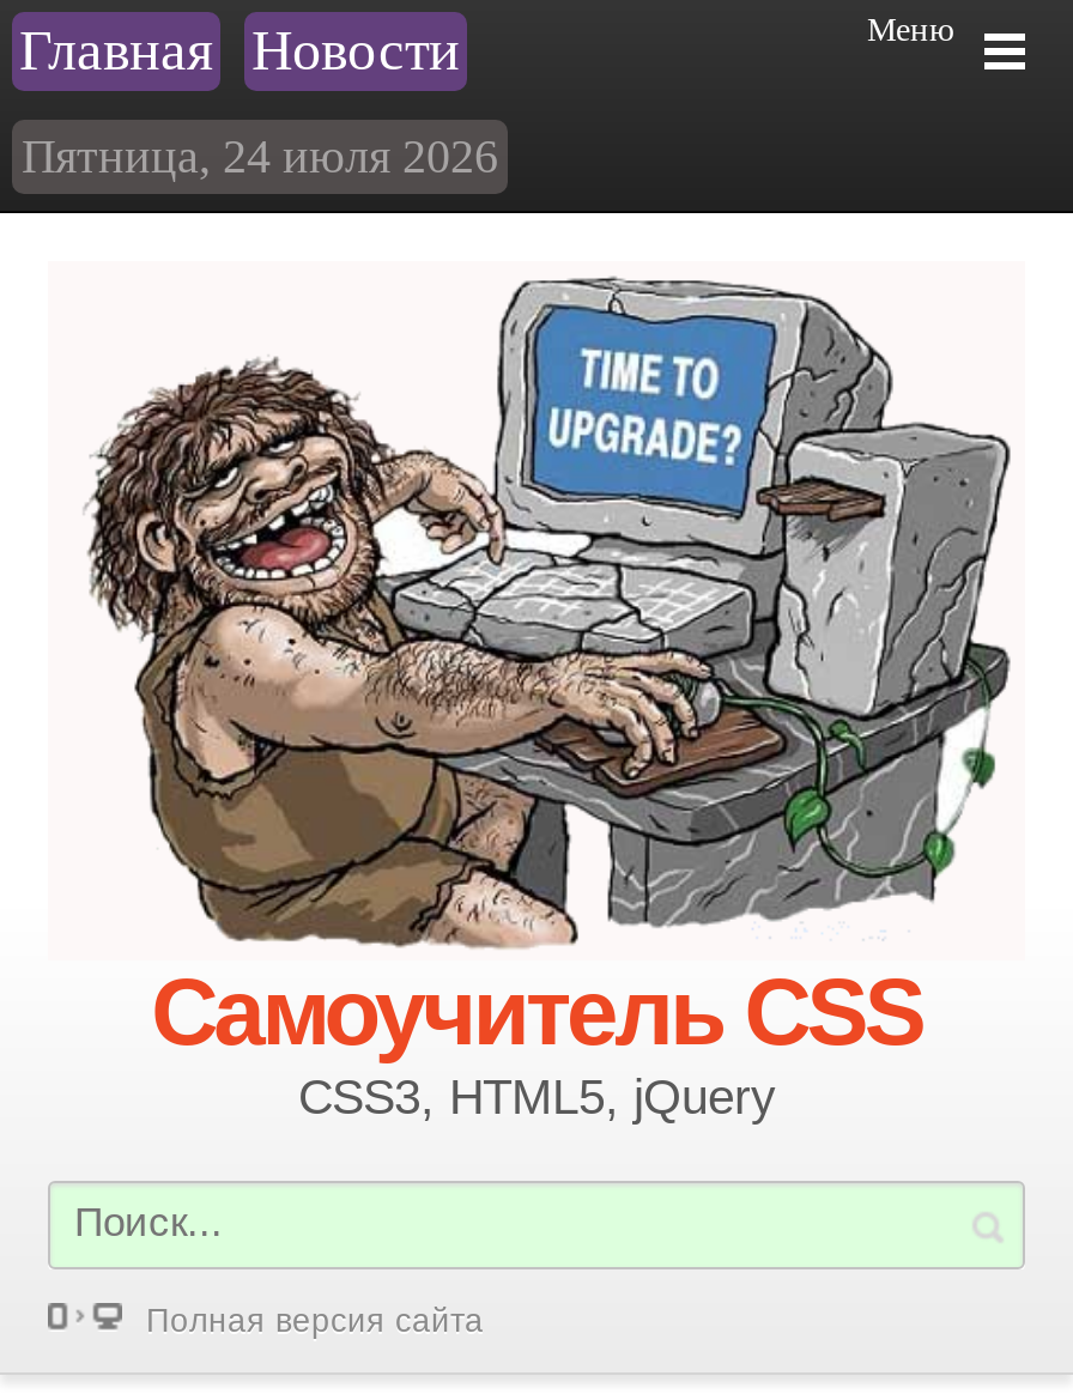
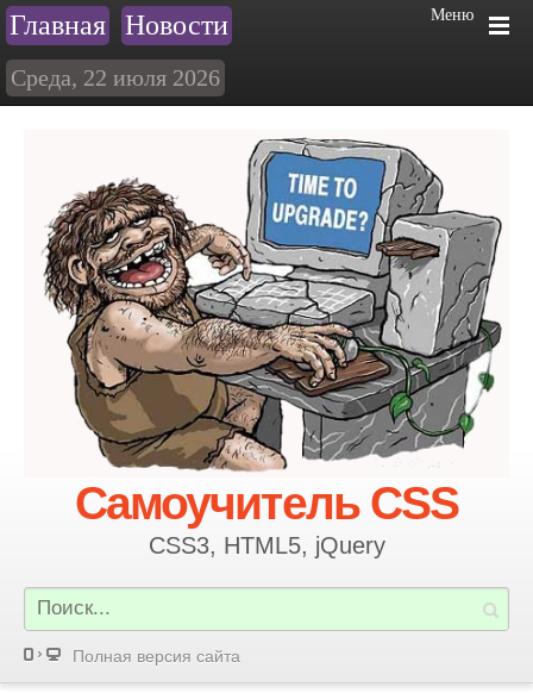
- Пятница, 24 июля 2026
+ Среда, 22 июля 2026
